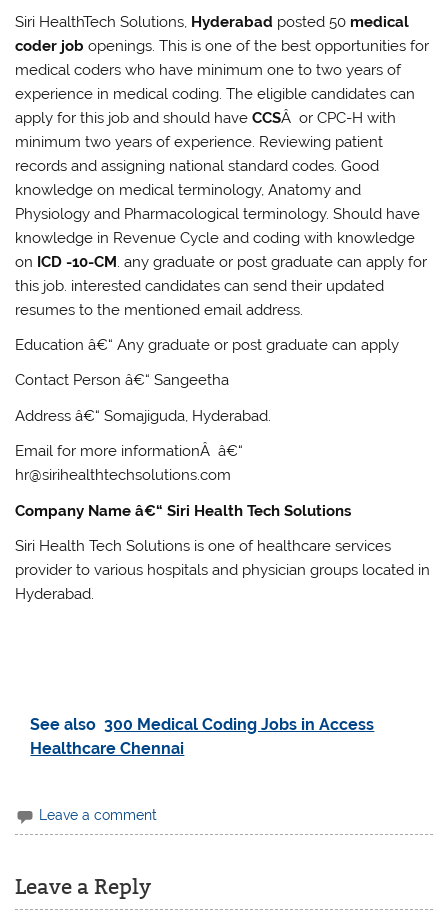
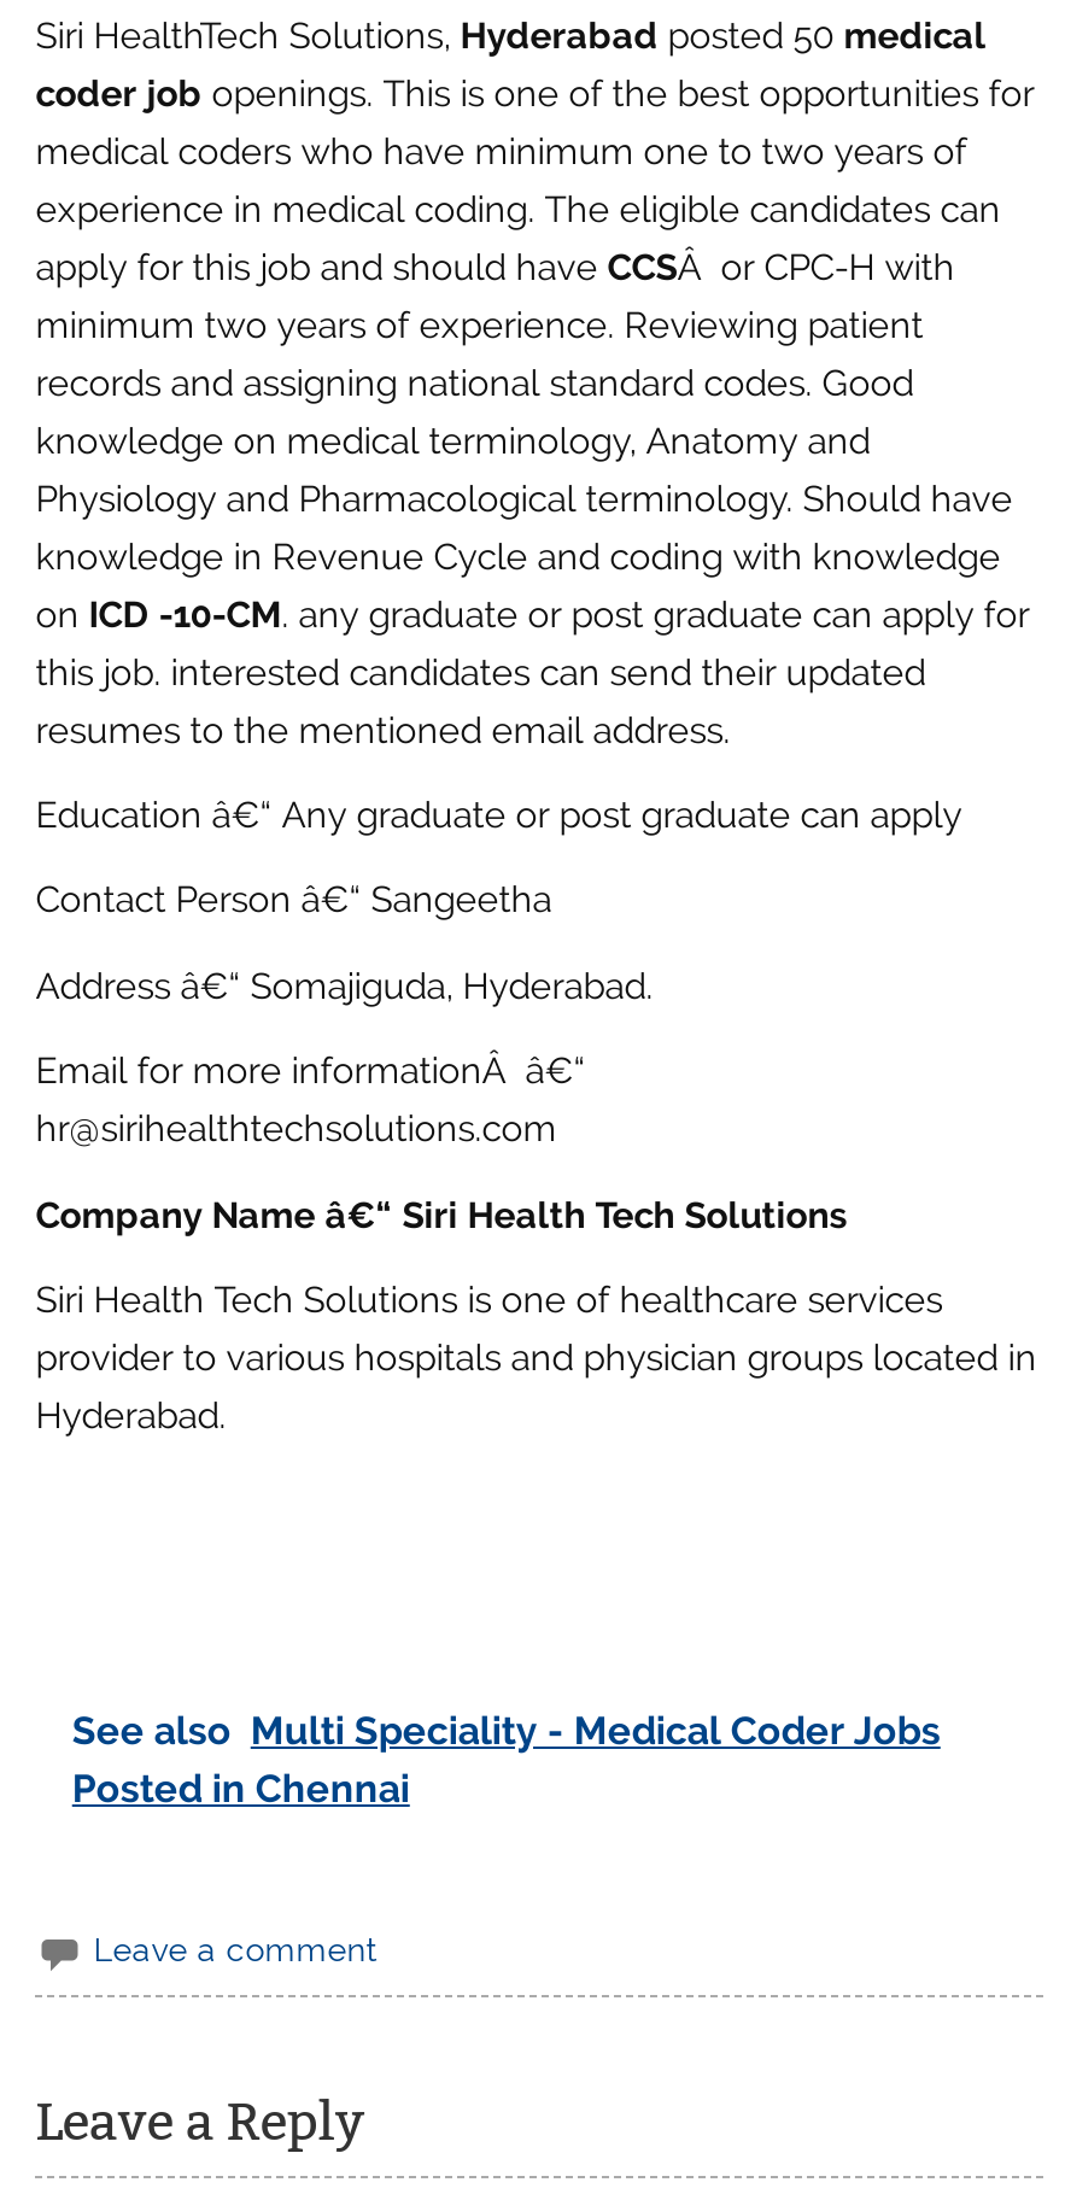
- See also 300 Medical Coding Jobs in Access
- Healthcare Chennai
+ See also Multi Speciality - Medical Coder Jobs
+ Posted in Chennai
